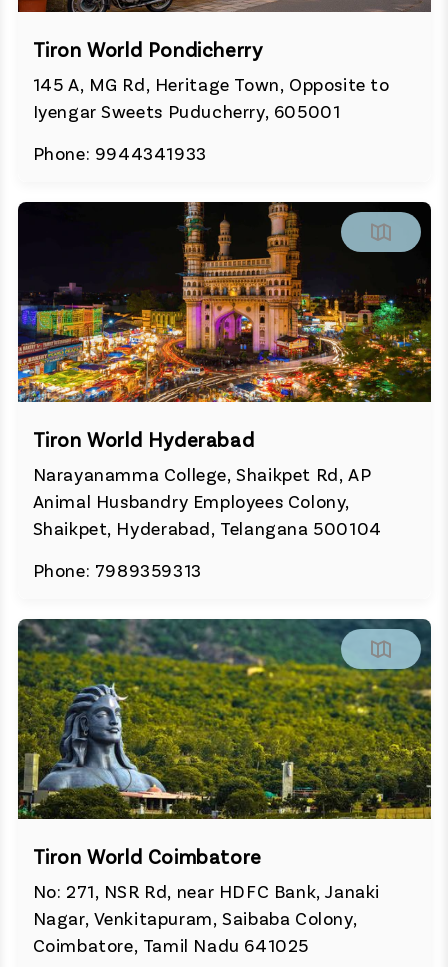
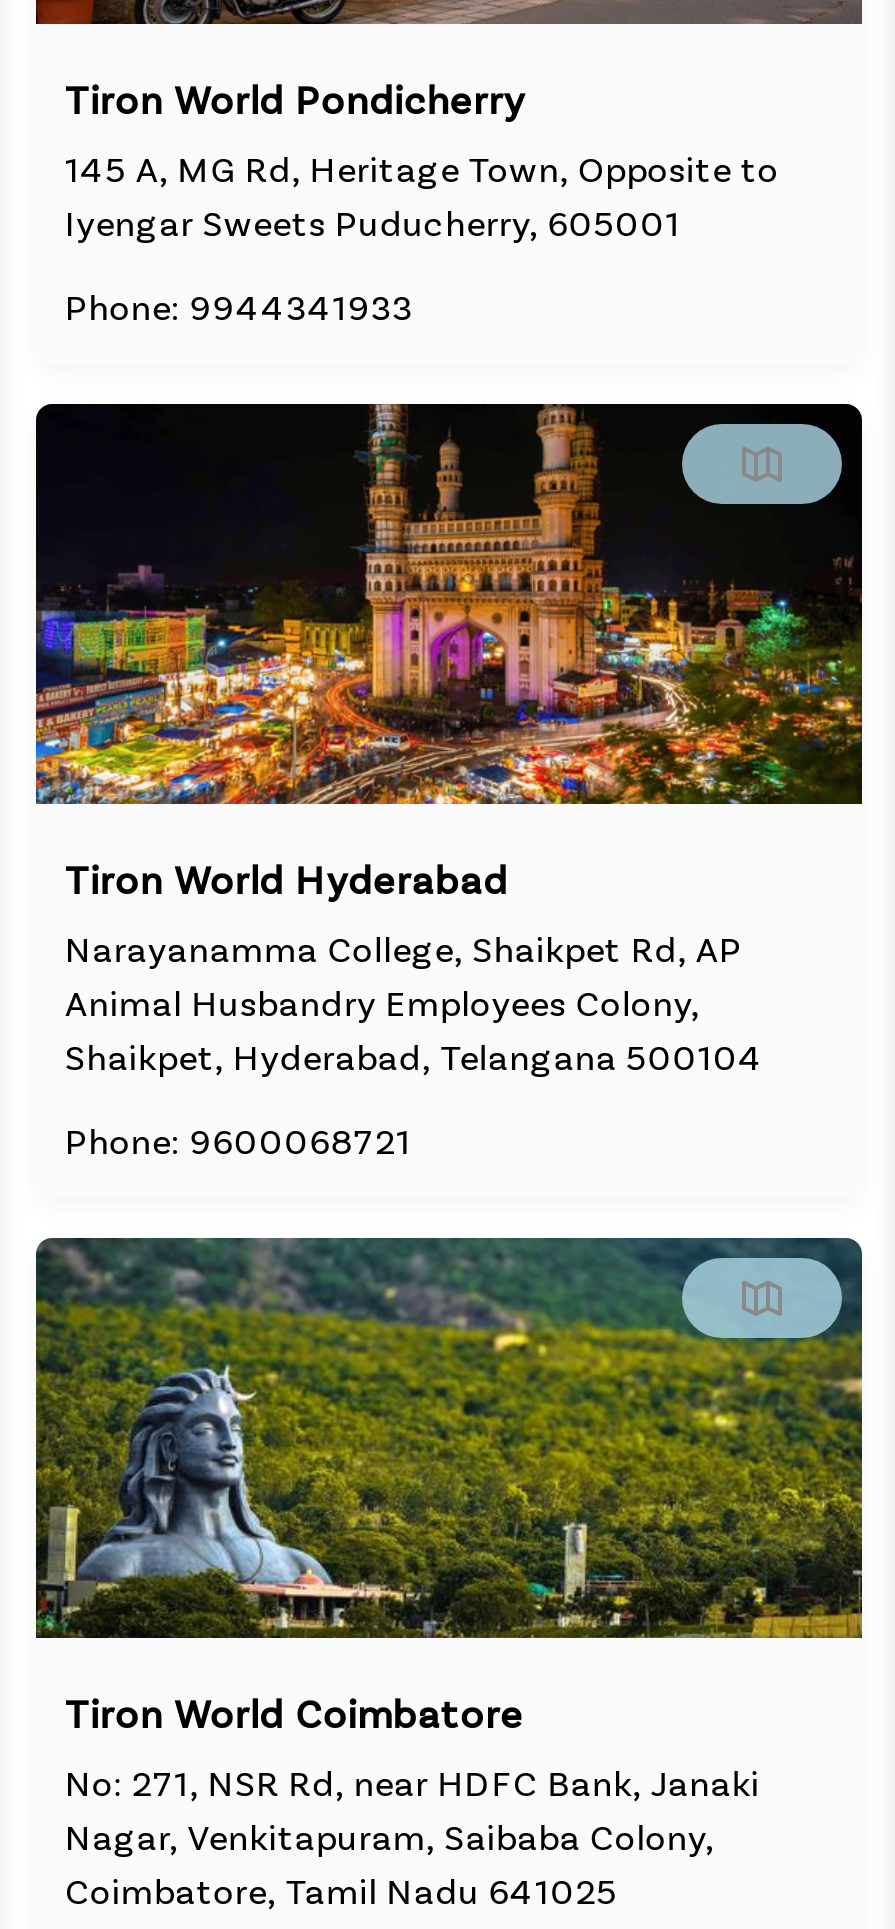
- Phone: 7989359313
+ Phone: 9600068721
